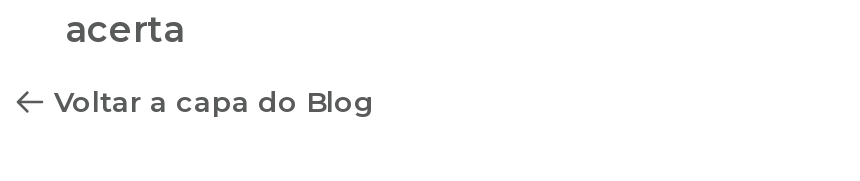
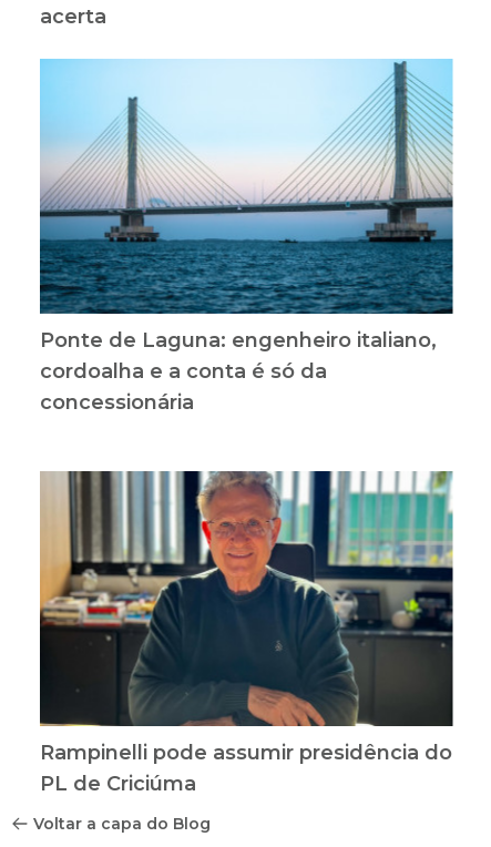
+ [image]
+ Ponte de Laguna: engenheiro italiano,
+ cordoalha e a conta é só da
+ concessionária

+ [image]
+ Rampinelli pode assumir presidência do
+ PL de Criciúma
